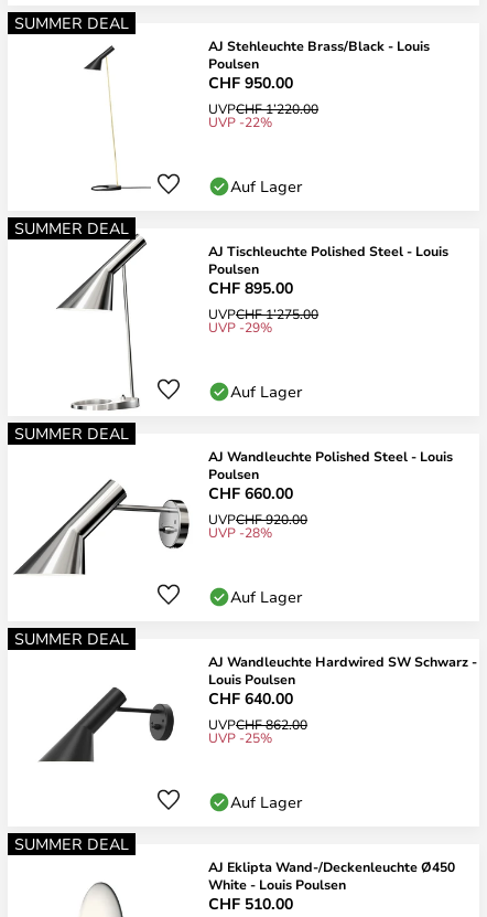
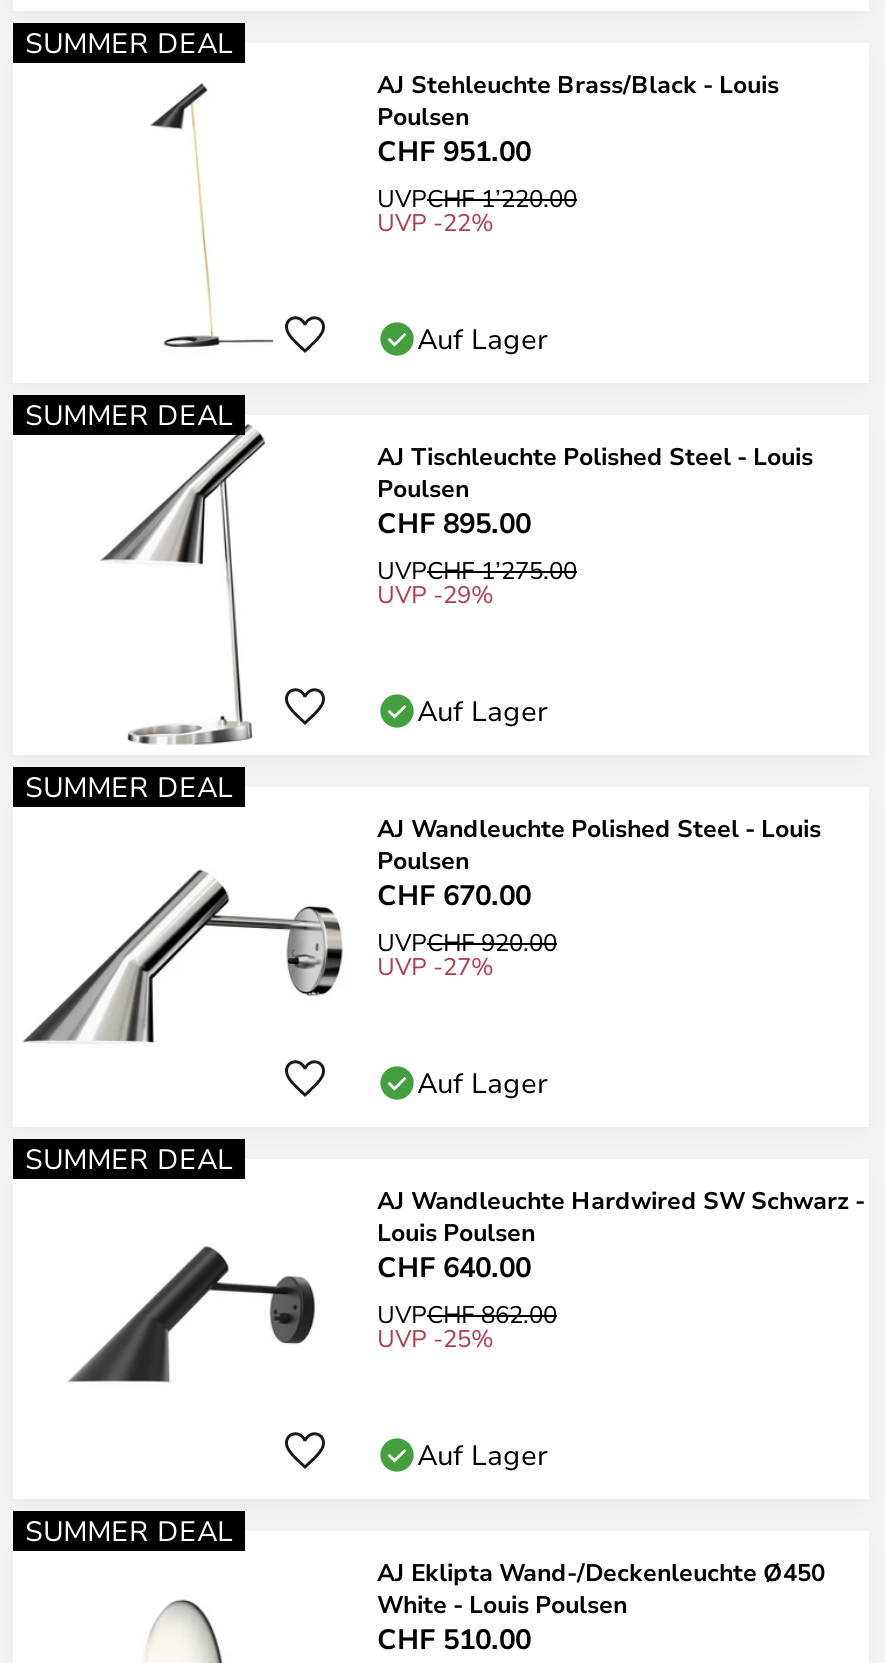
- CHF 950.00
+ CHF 951.00

- CHF 660.00
+ CHF 670.00

- UVP -28%
+ UVP -27%
